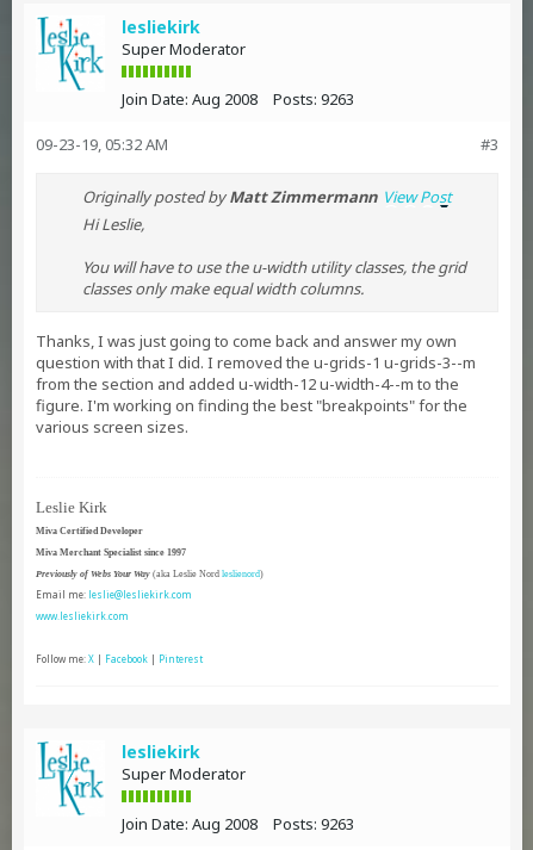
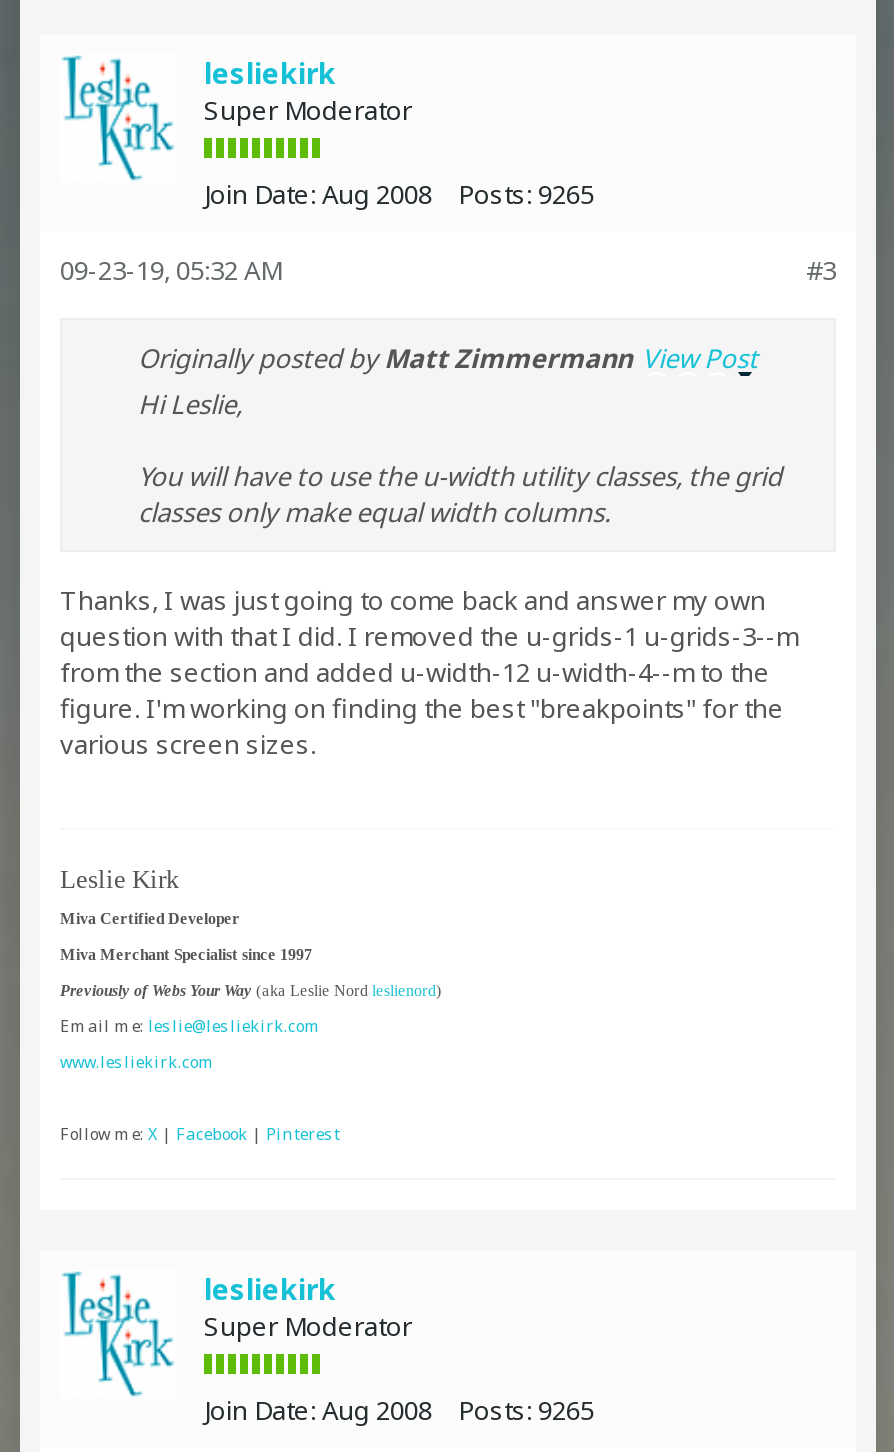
- Join Date: Aug 2008 Posts: 9263
+ Join Date: Aug 2008 Posts: 9265

- Join Date: Aug 2008 Posts: 9263
+ Join Date: Aug 2008 Posts: 9265
